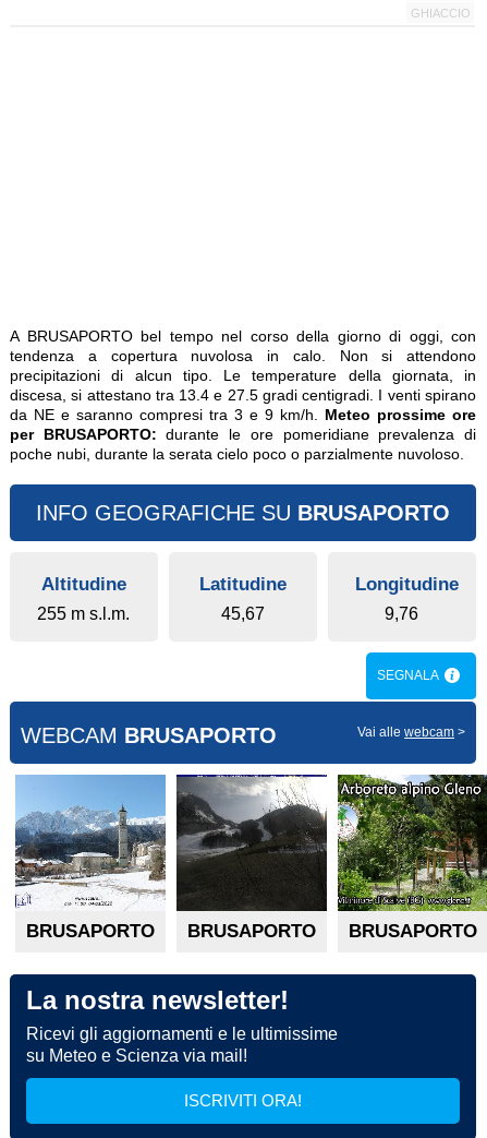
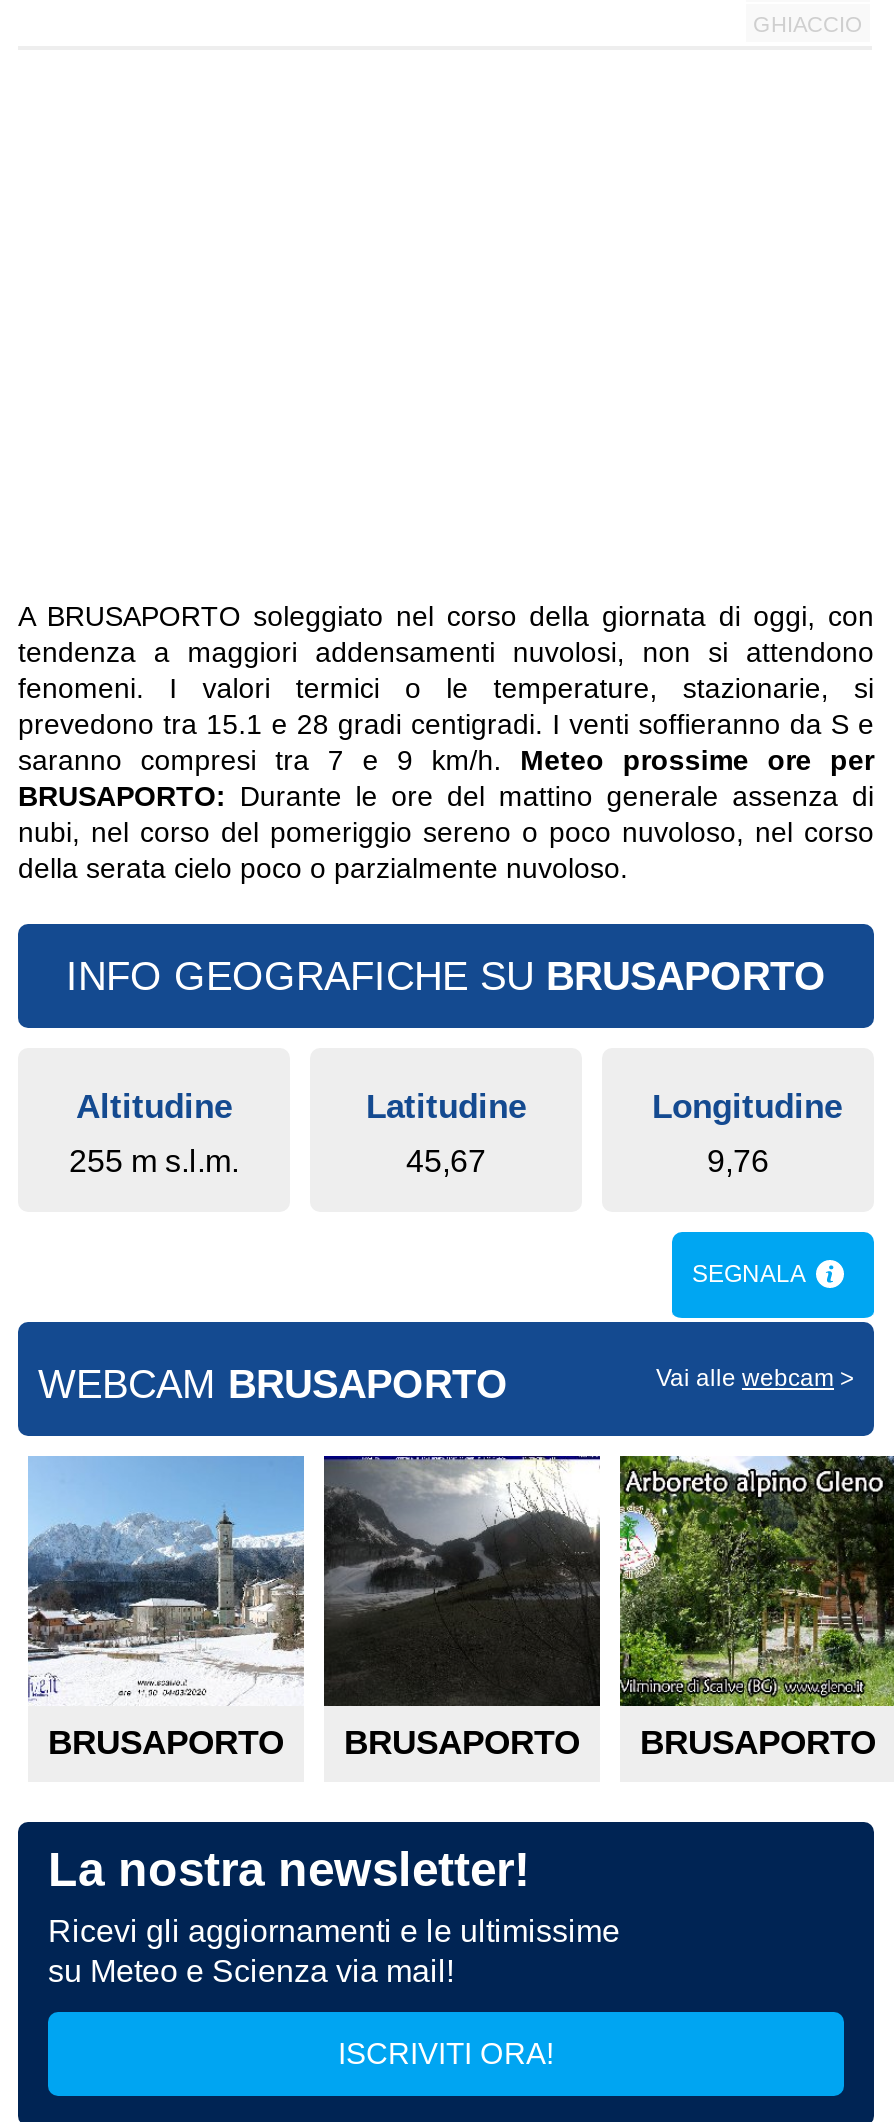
- A BRUSAPORTO bel tempo nel corso della giorno di oggi, con
- tendenza a copertura nuvolosa in calo. Non si attendono
- precipitazioni di alcun tipo. Le temperature della giornata, in
- discesa, si attestano tra 13.4 e 27.5 gradi centigradi. I venti spirano
- da NE e saranno compresi tra 3 e 9 km/h. Meteo prossime ore
- per BRUSAPORTO: durante le ore pomeridiane prevalenza di
- poche nubi, durante la serata cielo poco o parzialmente nuvoloso.
+ A BRUSAPORTO soleggiato nel corso della giornata di oggi, con
+ tendenza a maggiori addensamenti nuvolosi, non si attendono
+ fenomeni. I valori termici o le temperature, stazionarie, si
+ prevedono tra 15.1 e 28 gradi centigradi. I venti soffieranno da S e
+ saranno compresi tra 7 e 9 km/h. Meteo prossime ore per
+ BRUSAPORTO: Durante le ore del mattino generale assenza di
+ nubi, nel corso del pomeriggio sereno o poco nuvoloso, nel corso
+ della serata cielo poco o parzialmente nuvoloso.
